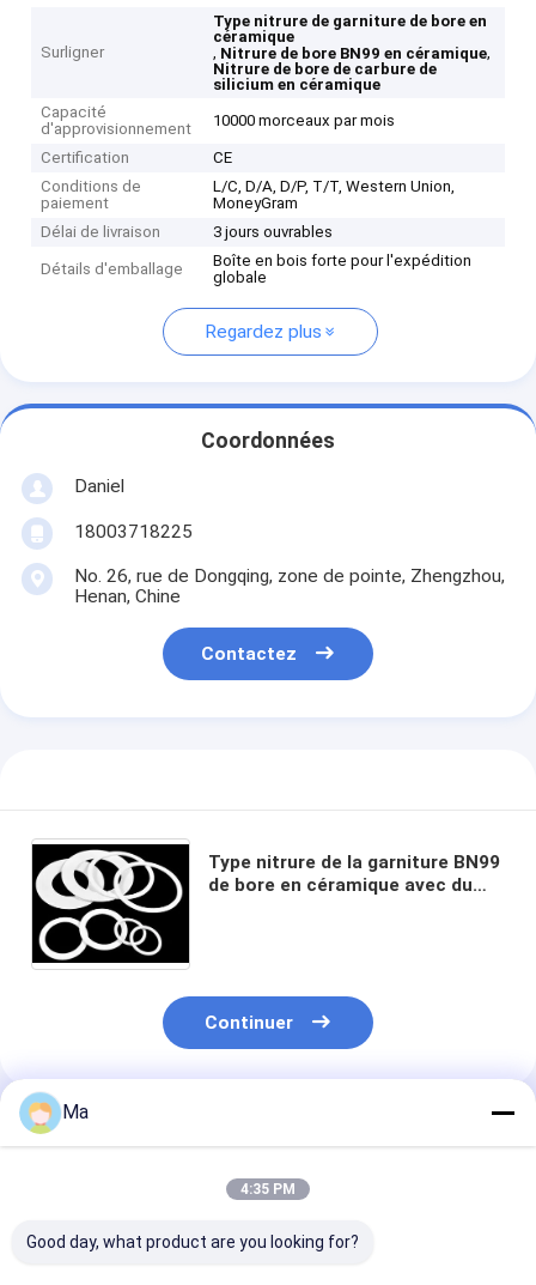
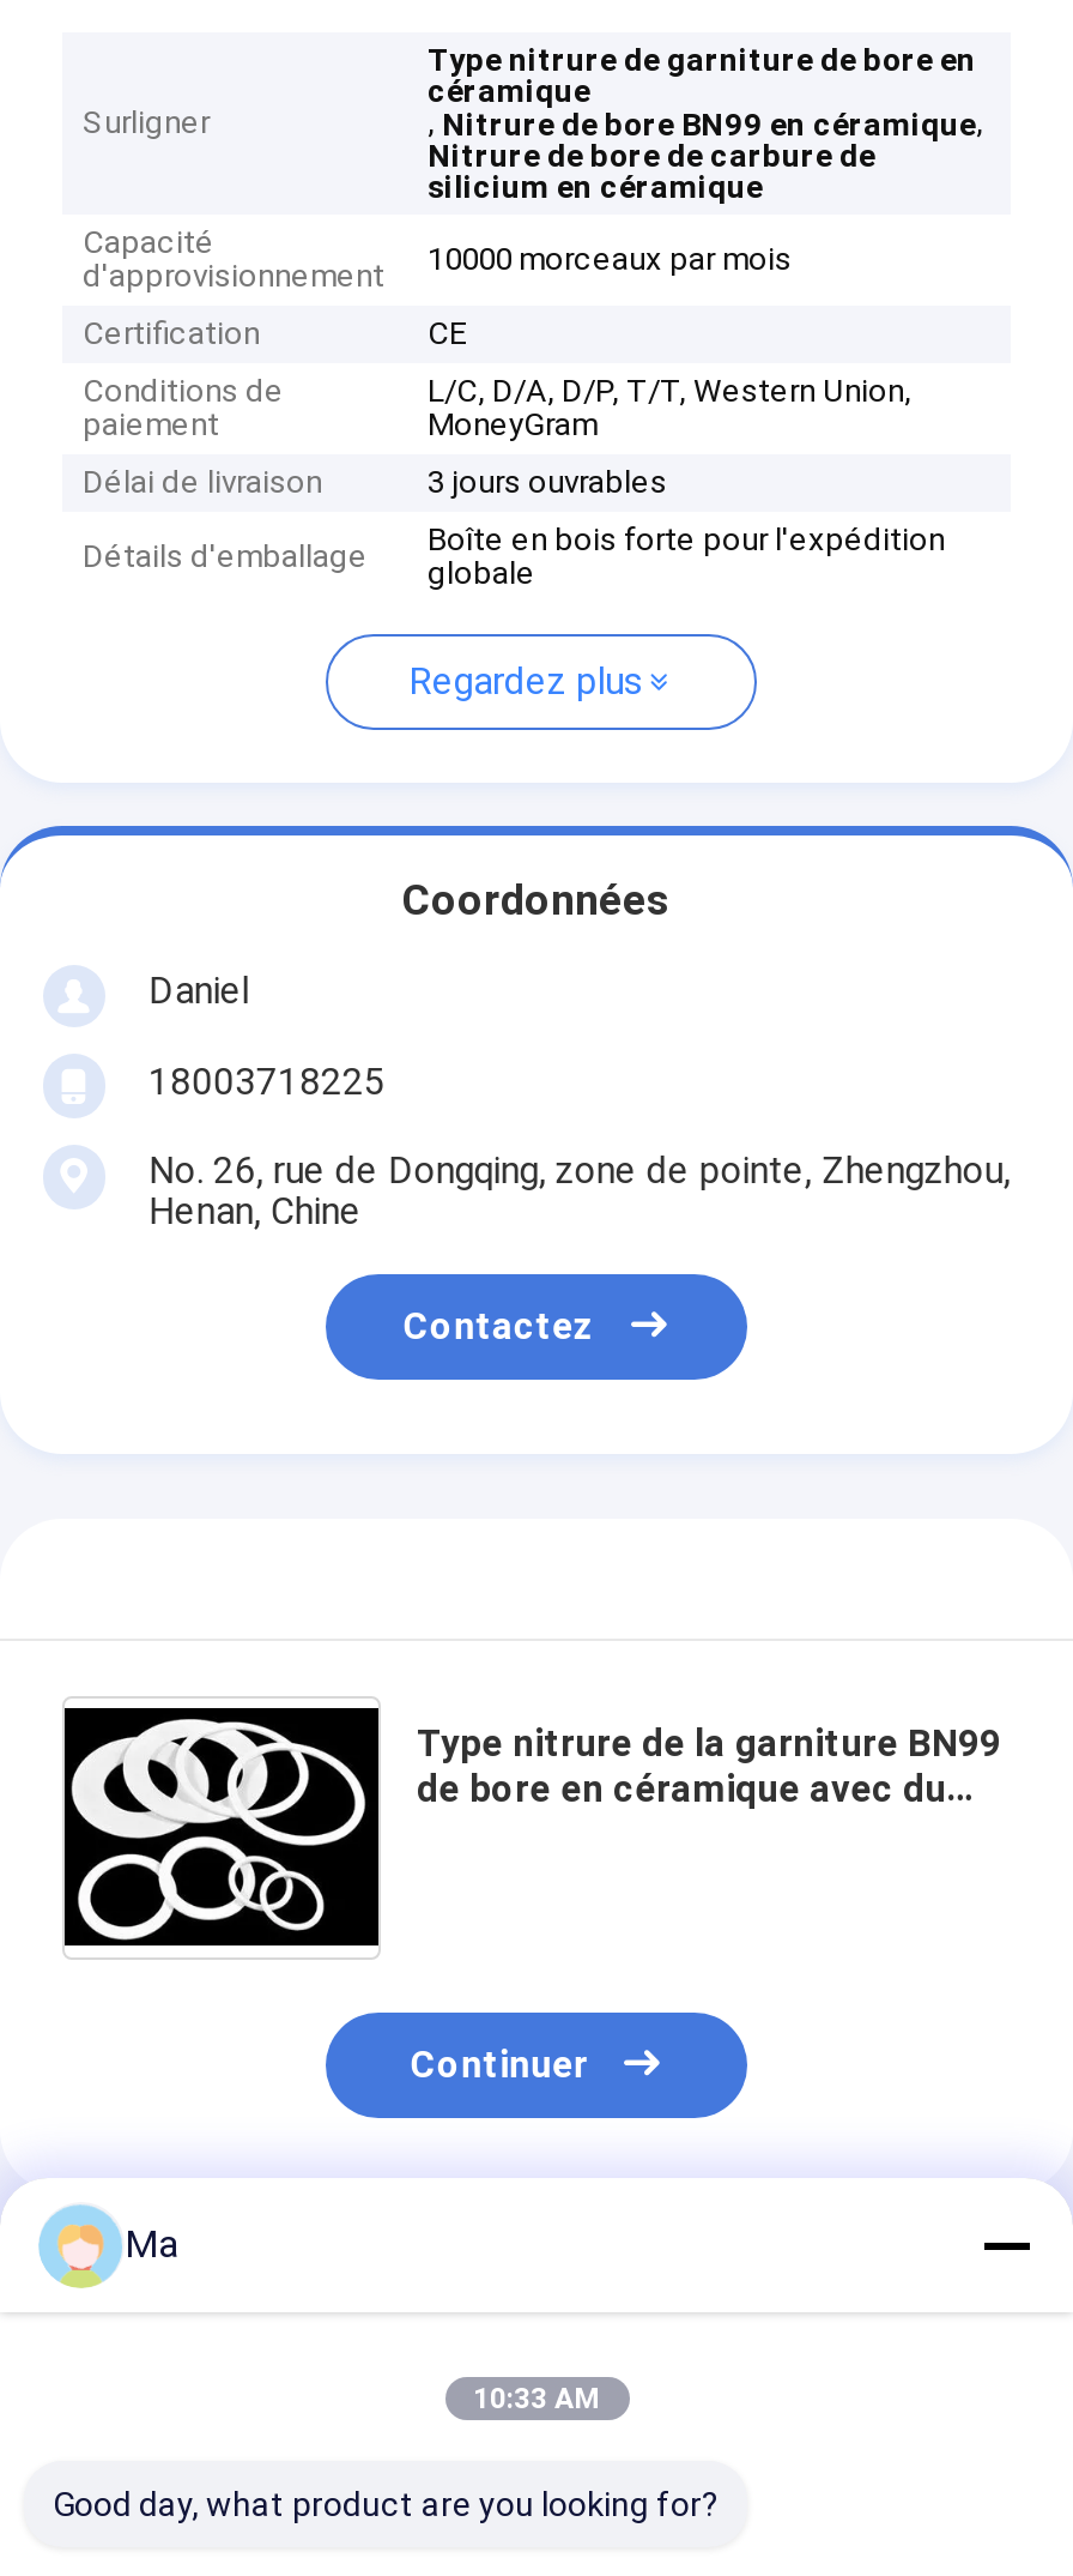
- 4:35 PM
+ 10:33 AM
